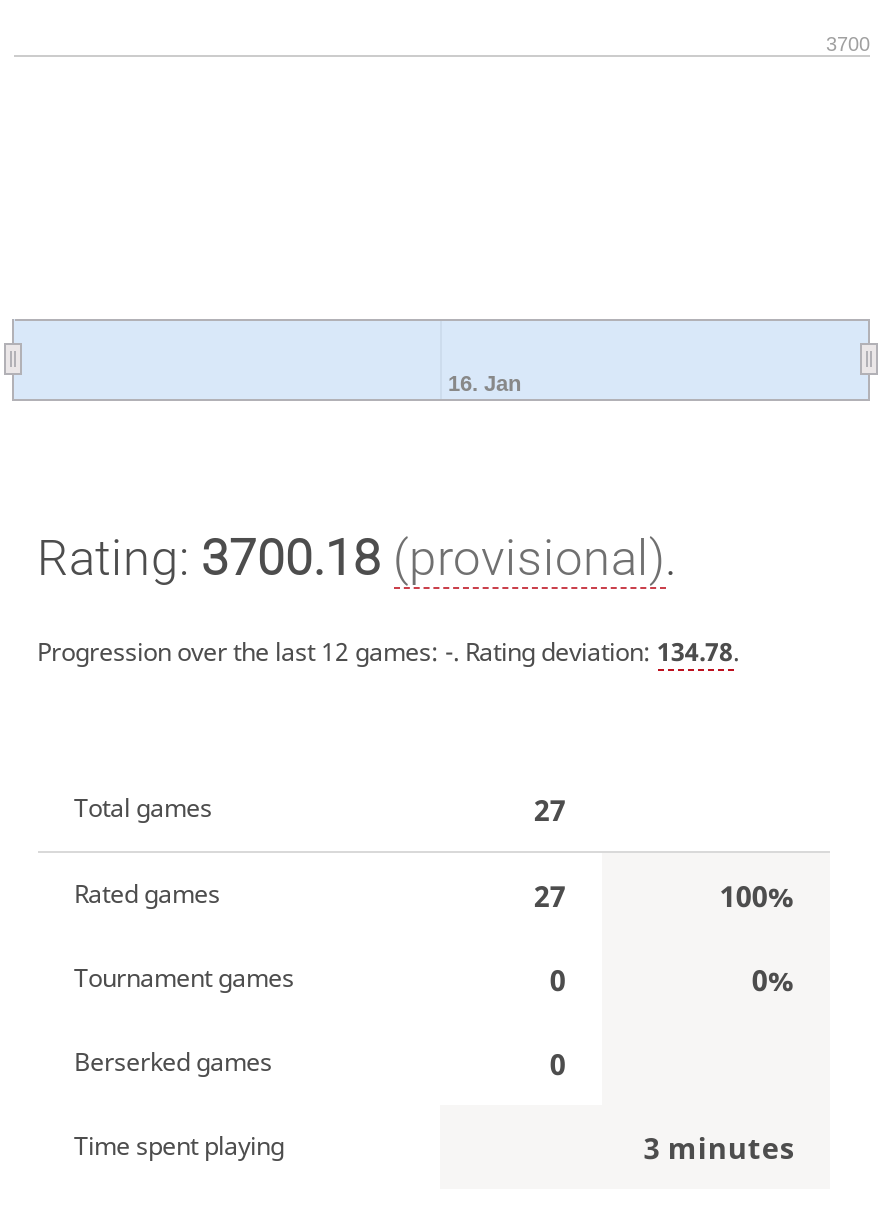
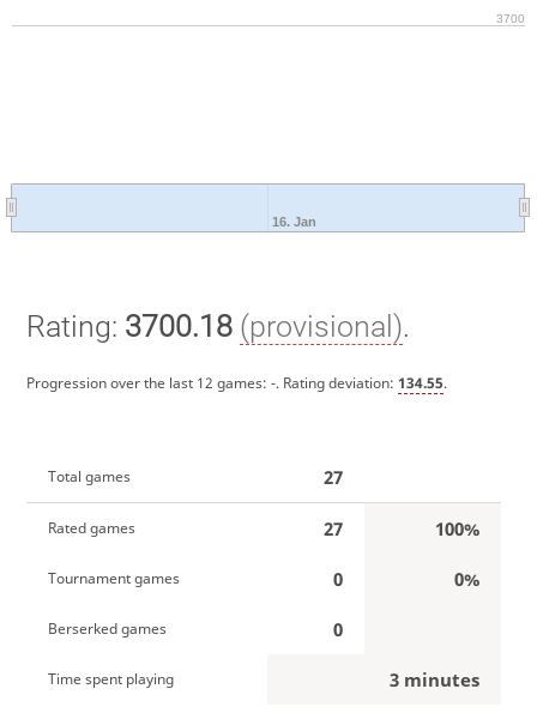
- Progression over the last 12 games: -. Rating deviation: 134.78.
+ Progression over the last 12 games: -. Rating deviation: 134.55.
